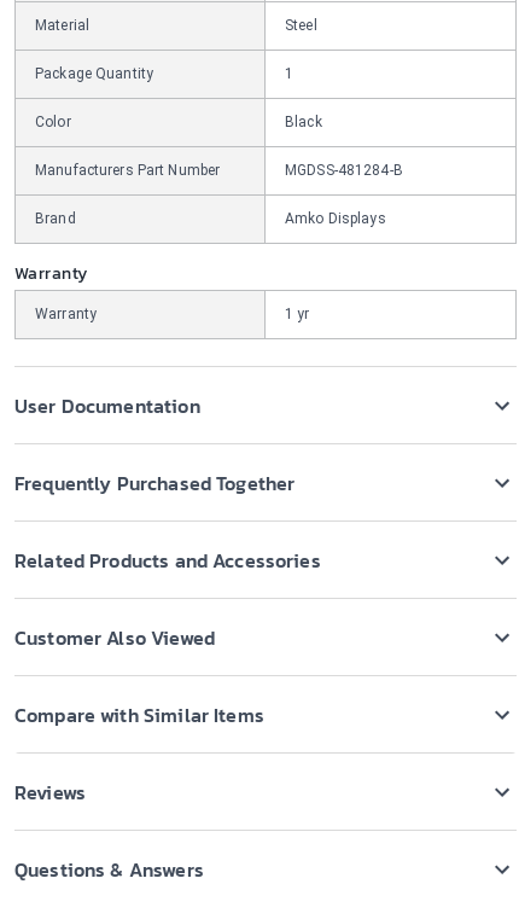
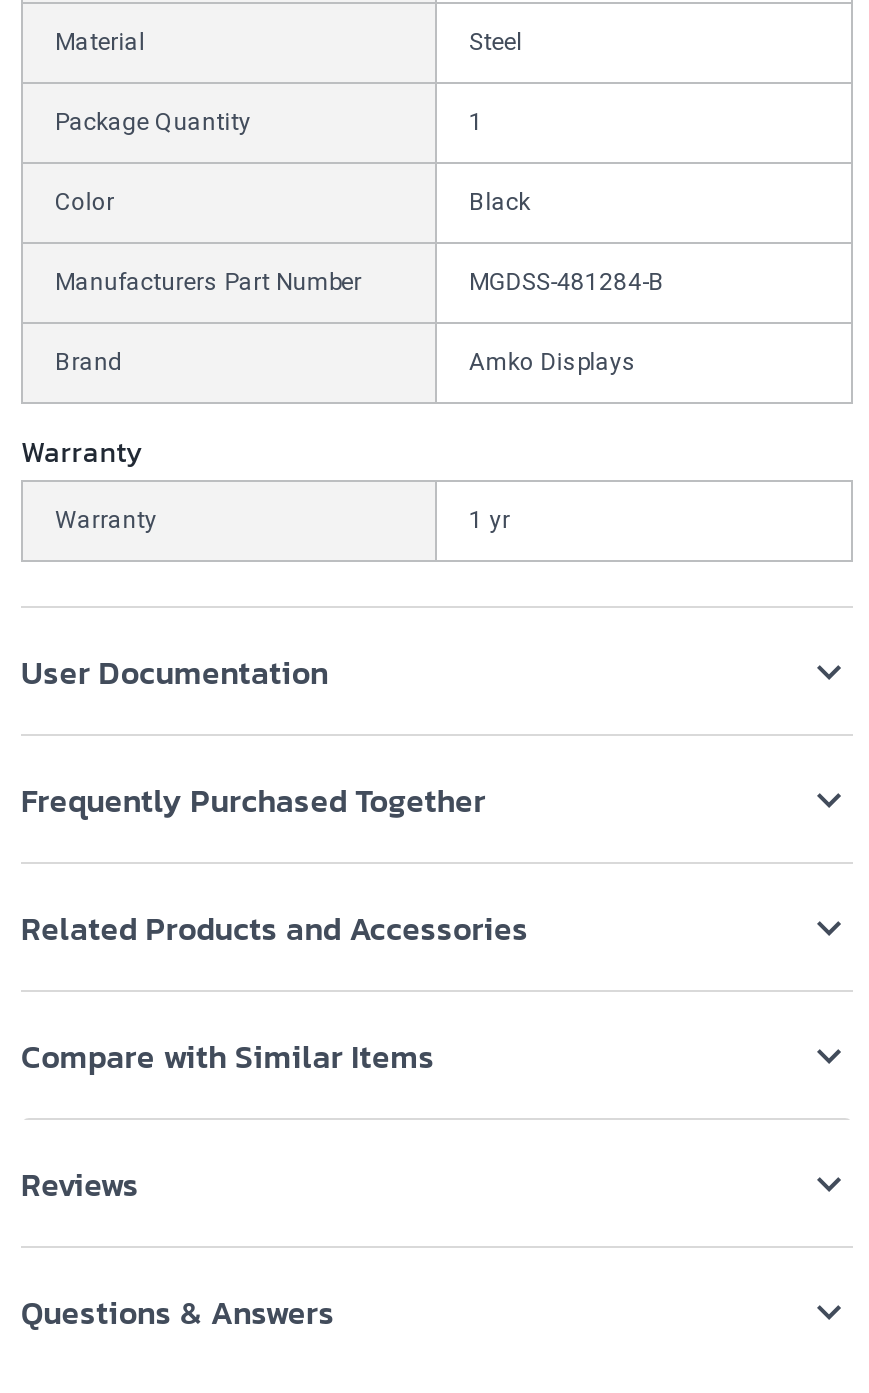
- Customer Also Viewed
